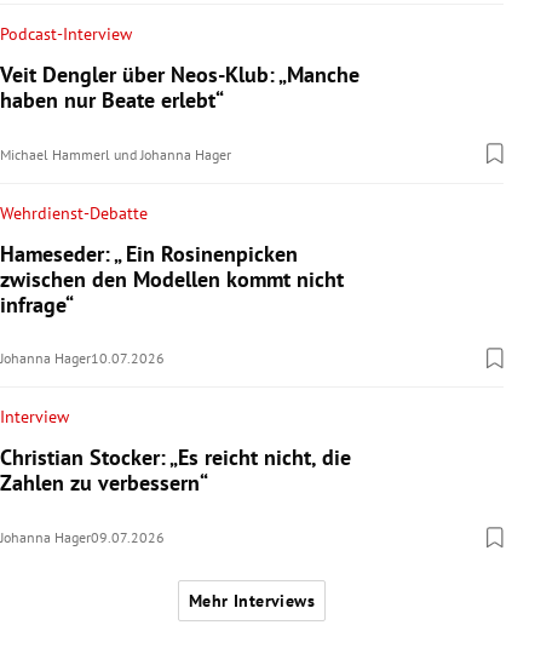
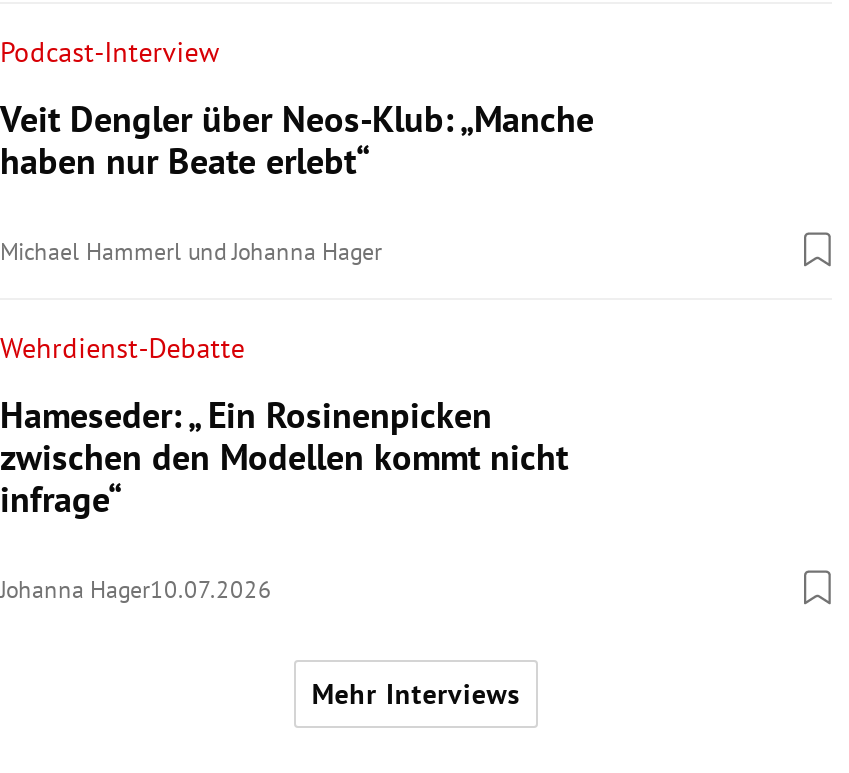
- Interview
- Christian Stocker: „Es reicht nicht, die
- Zahlen zu verbessern“
- Johanna Hager09.07.2026
